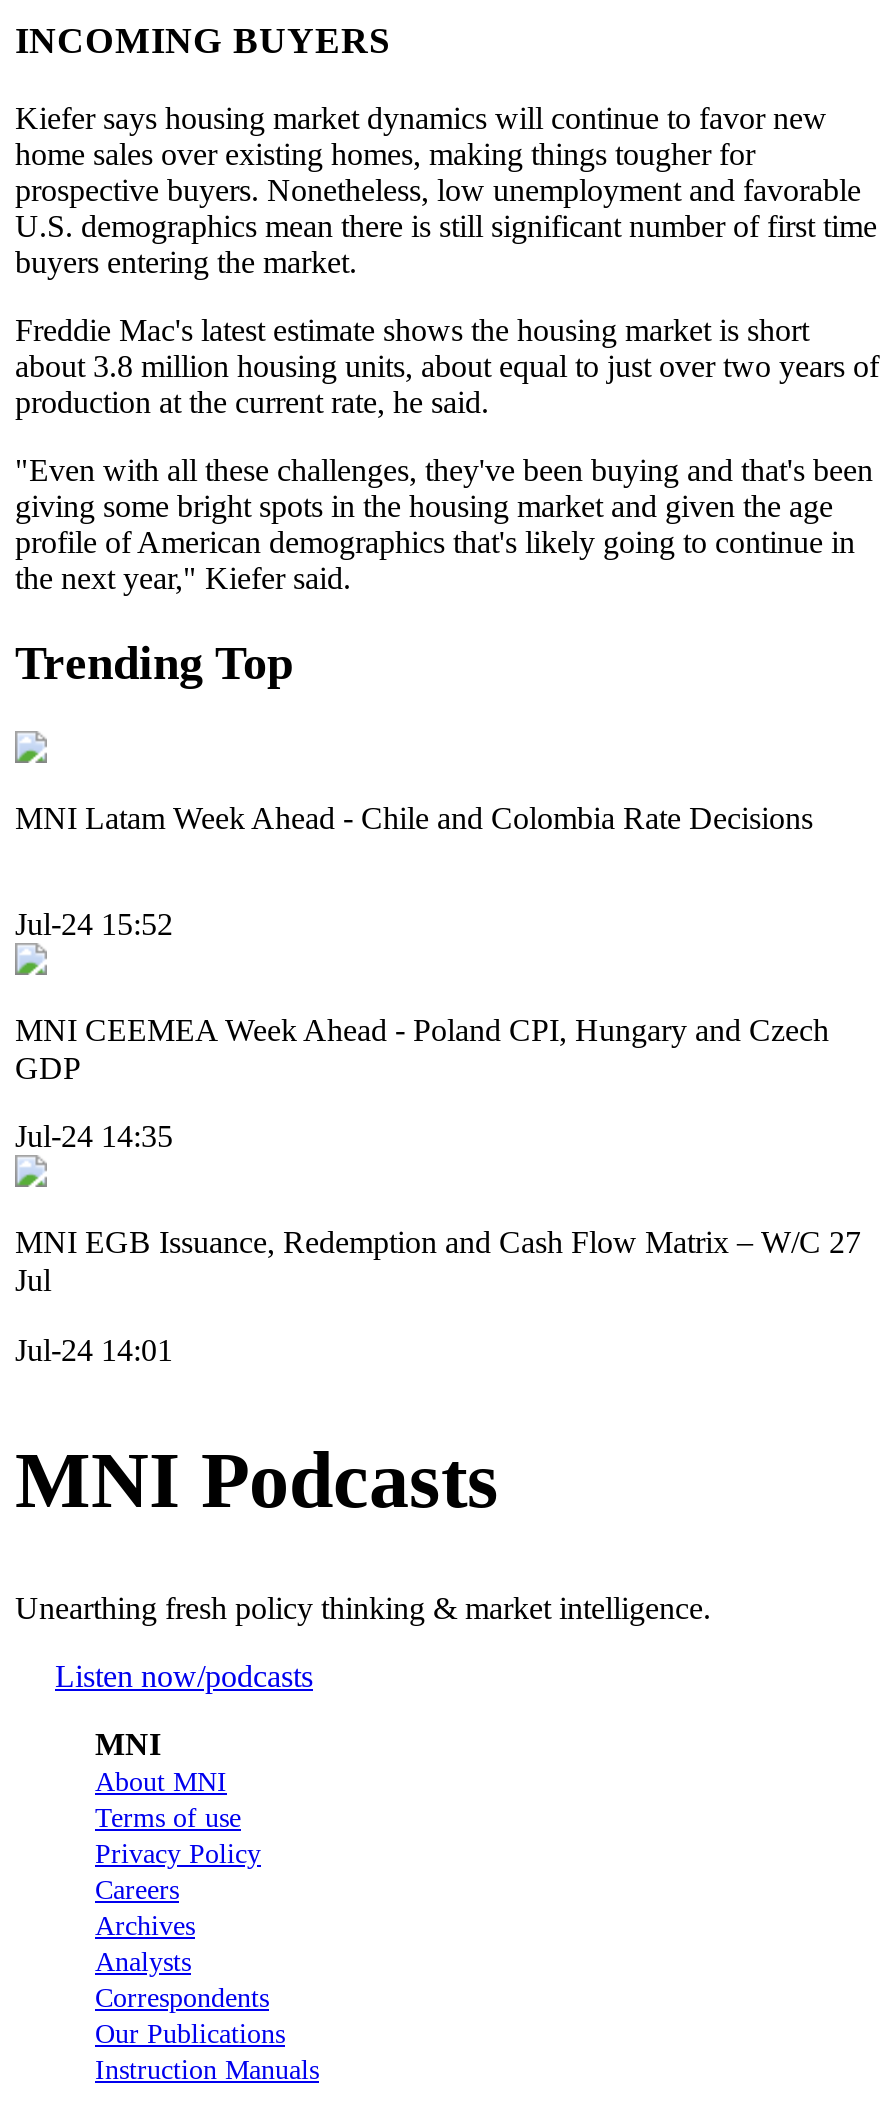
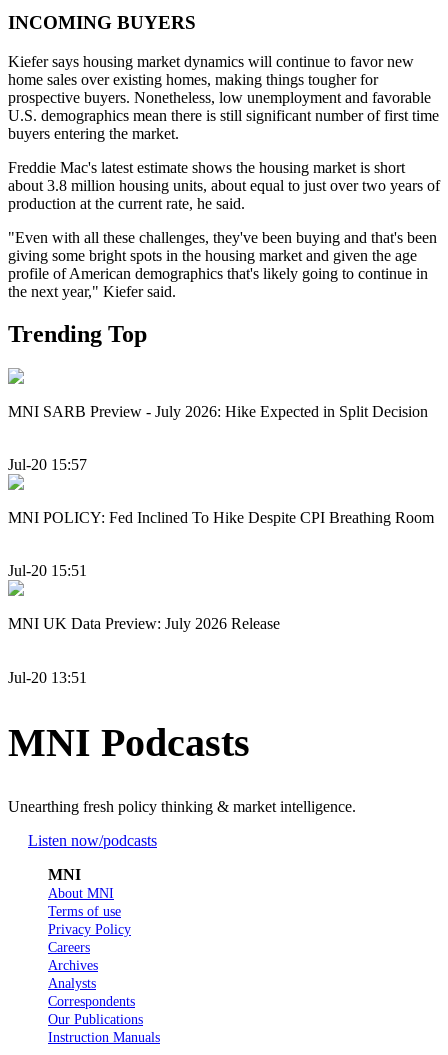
- MNI Latam Week Ahead - Chile and Colombia Rate Decisions
+ MNI SARB Preview - July 2026: Hike Expected in Split Decision

- Jul-24 15:52
+ Jul-20 15:57

- MNI CEEMEA Week Ahead - Poland CPI, Hungary and Czech
- GDP
+ MNI POLICY: Fed Inclined To Hike Despite CPI Breathing Room

- Jul-24 14:35
+ Jul-20 15:51

- MNI EGB Issuance, Redemption and Cash Flow Matrix – W/C 27
- Jul
+ MNI UK Data Preview: July 2026 Release

- Jul-24 14:01
+ Jul-20 13:51
